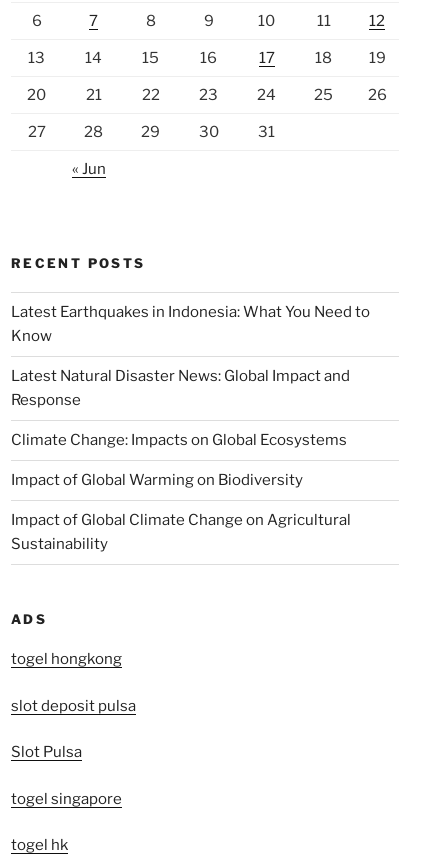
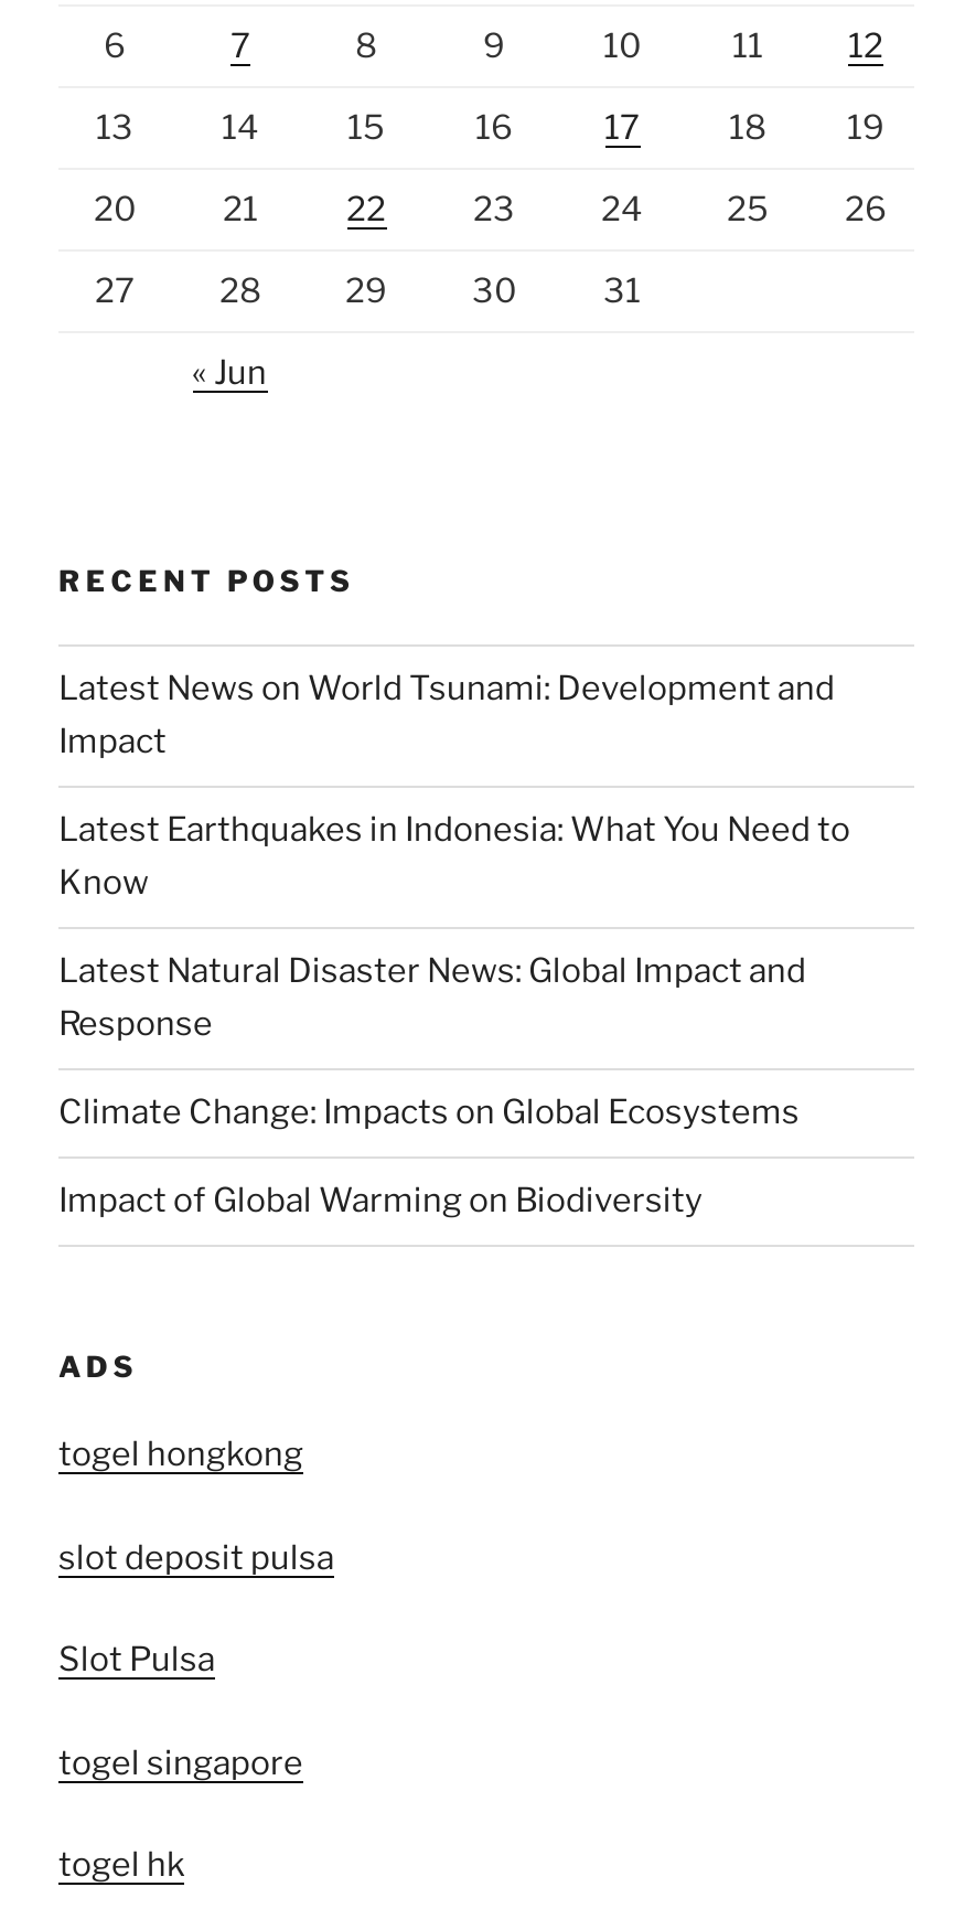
+ Latest News on World Tsunami: Development and
+ Impact

moved down: Latest Earthquakes in Indonesia: What You Need to | Know | Latest Natural Disaster News: Global Impact and | Response | Climate Change: Impacts on Global Ecosystems | Impact of Global Warming on Biodiversity

- Impact of Global Climate Change on Agricultural
- Sustainability
